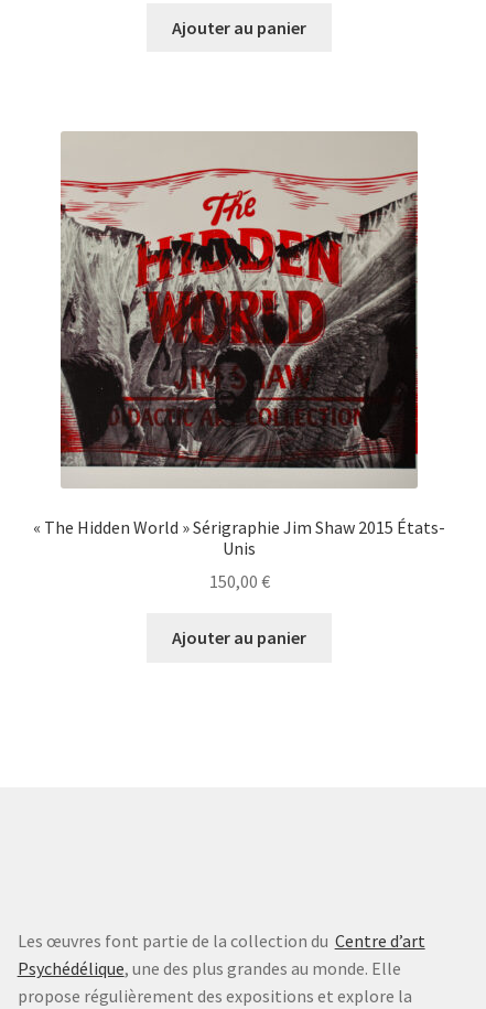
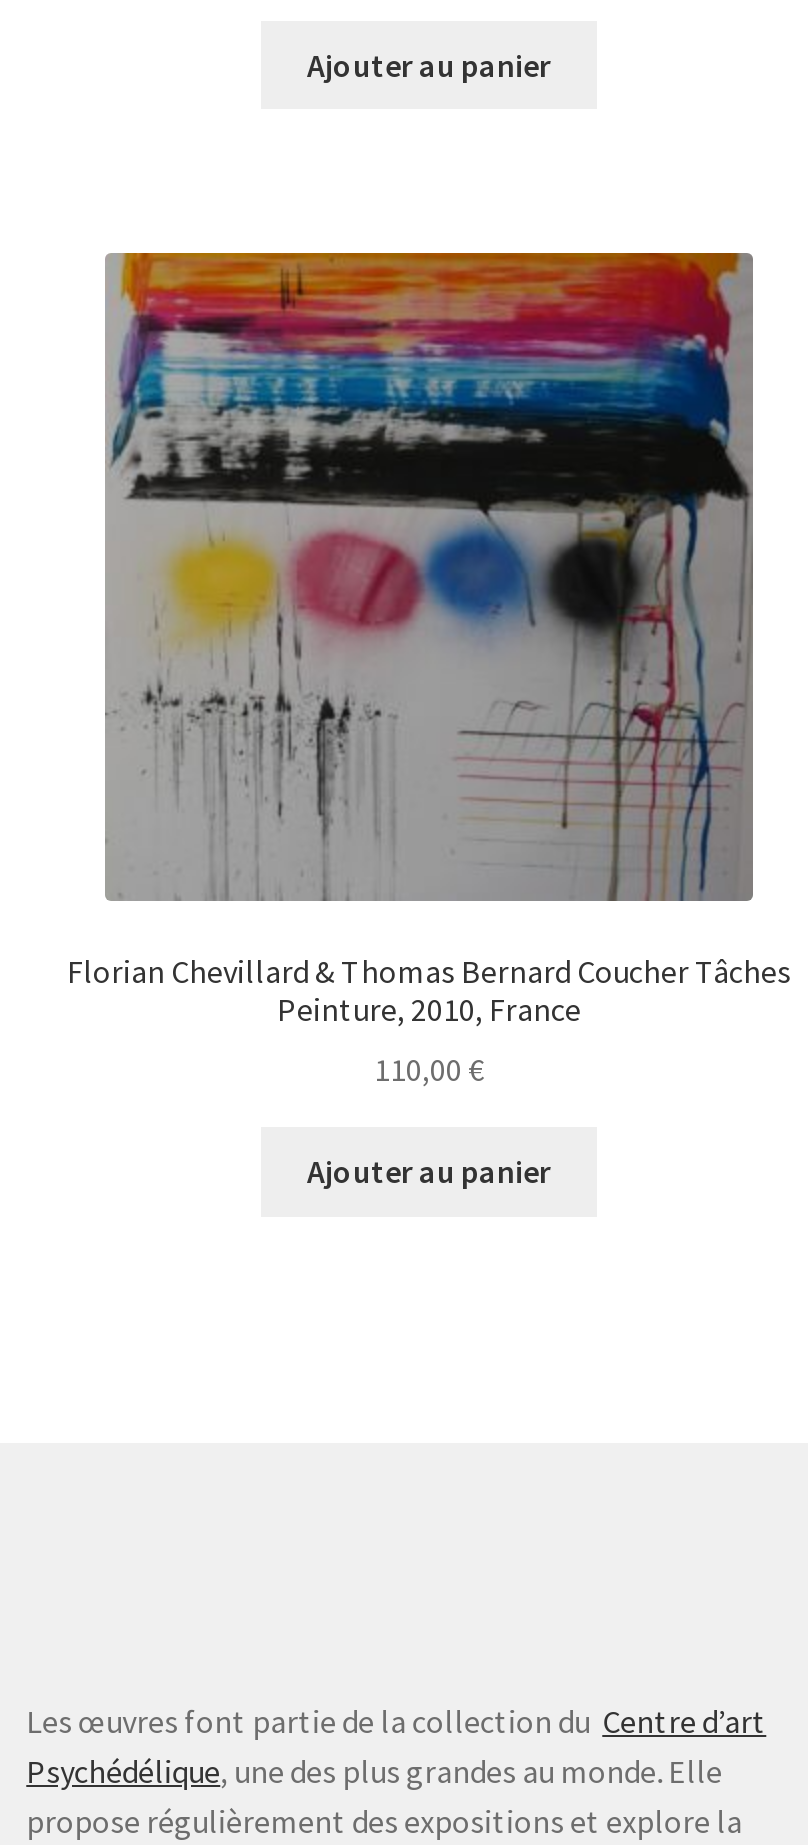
- [image]
- « The Hidden World » Sérigraphie Jim Shaw 2015 États-
- Unis
+ [image]
+ Florian Chevillard & Thomas Bernard Coucher Tâches
+ Peinture, 2010, France

- 150,00 €
+ 110,00 €
